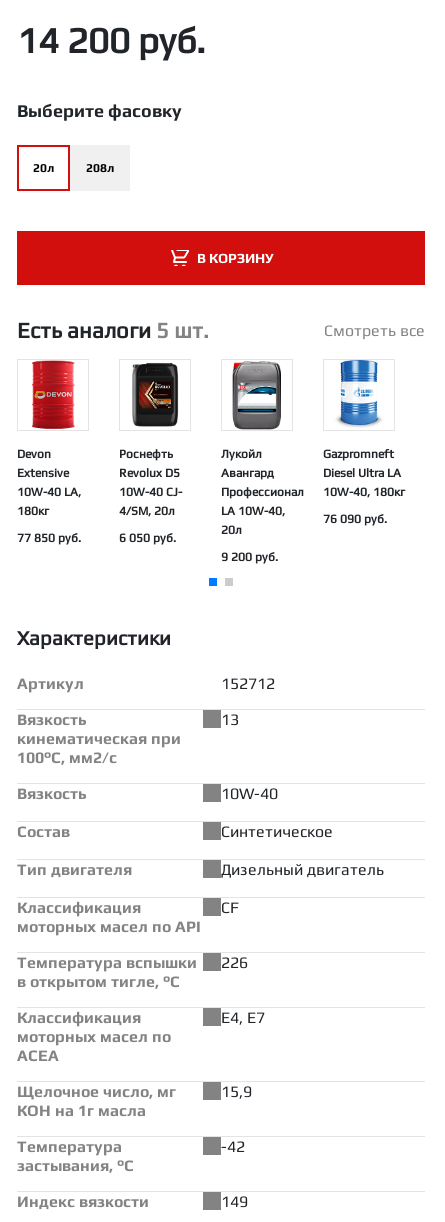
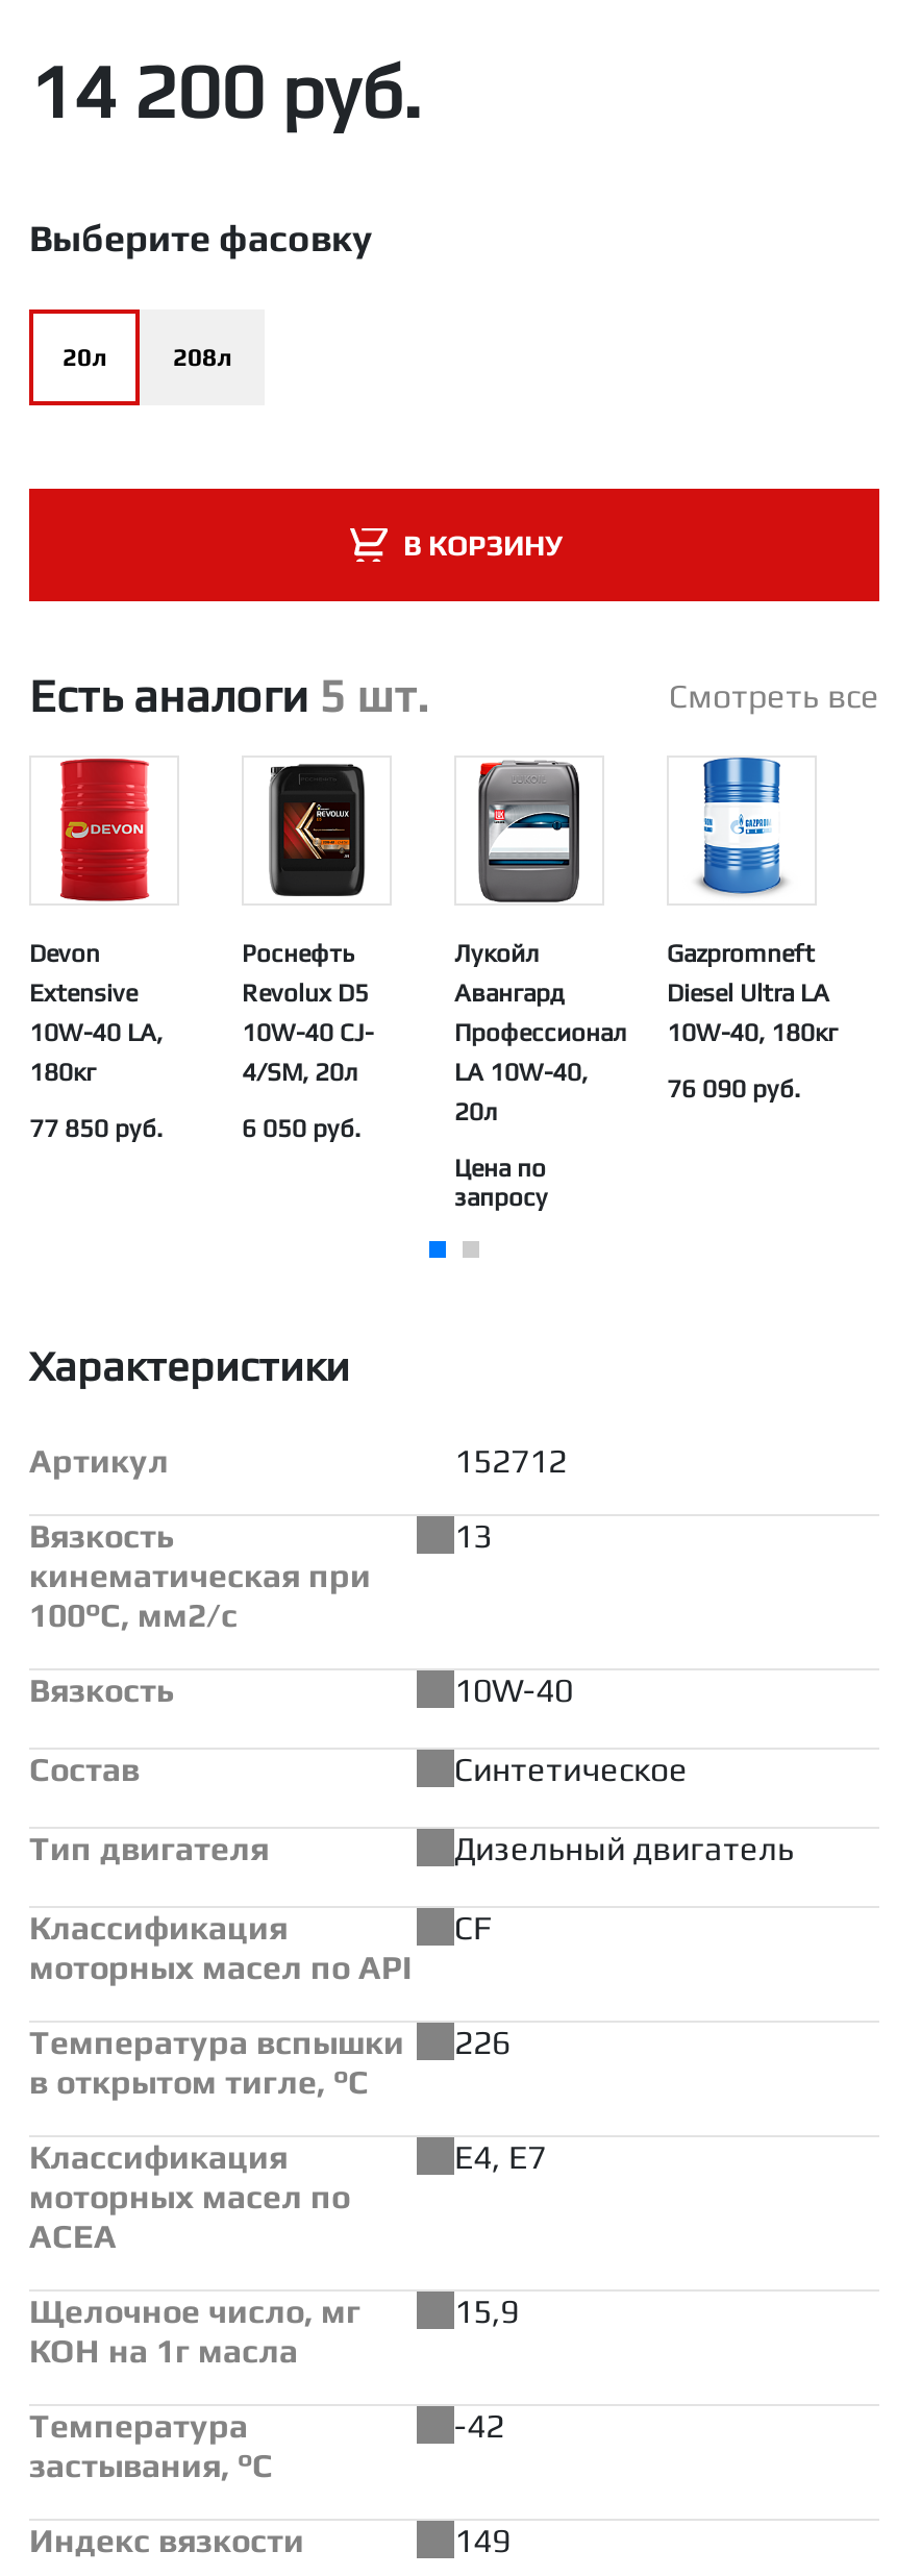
- 9 200 руб.
+ Цена по
+ запросу
